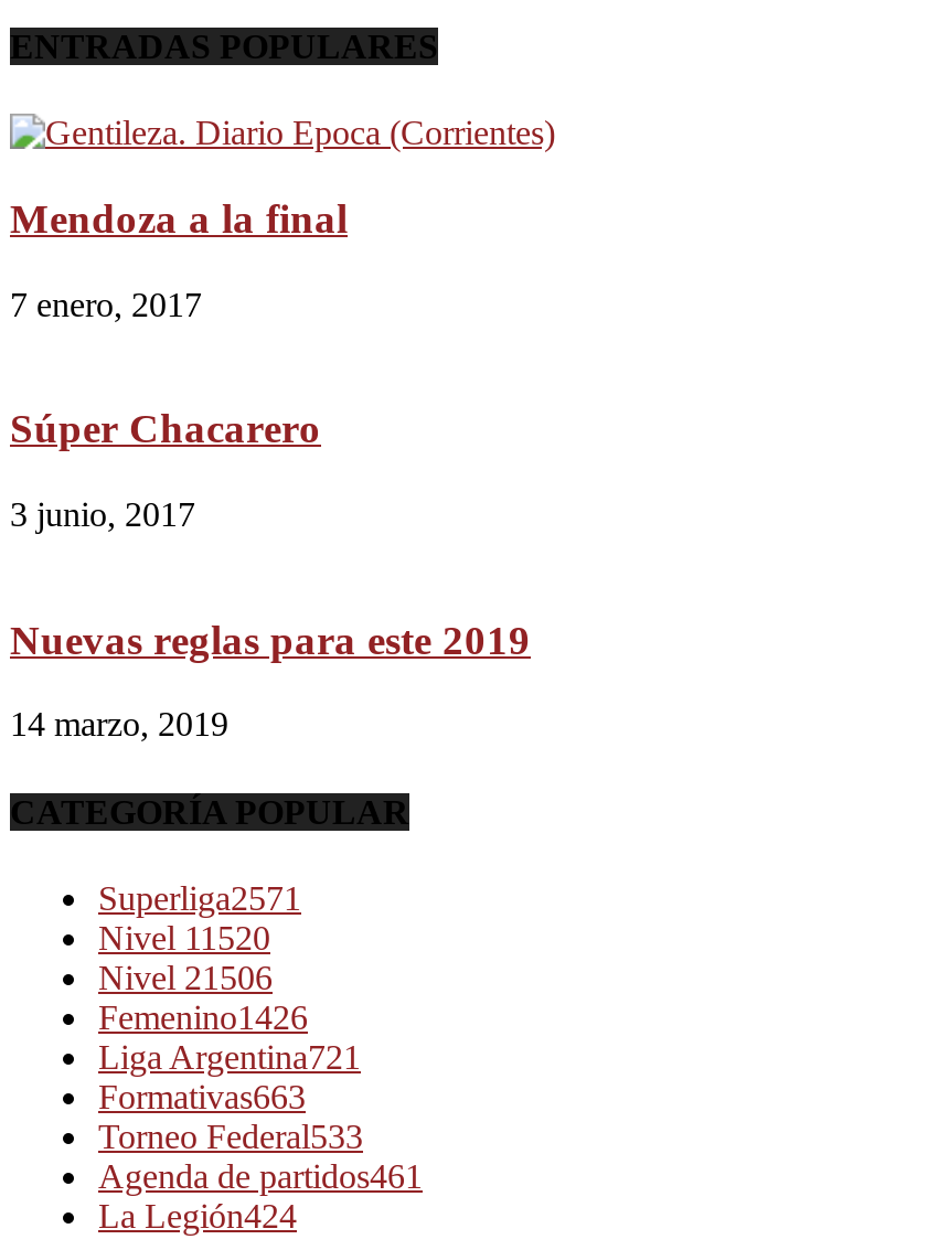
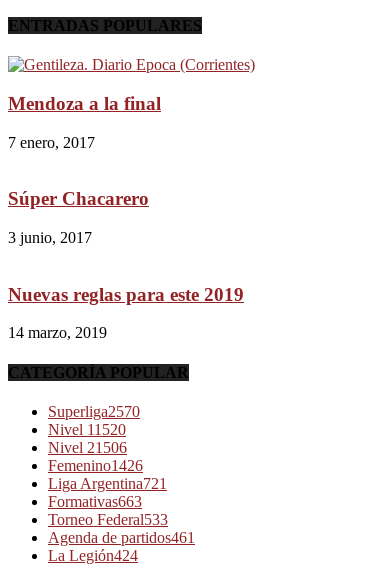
- Superliga2571
+ Superliga2570
